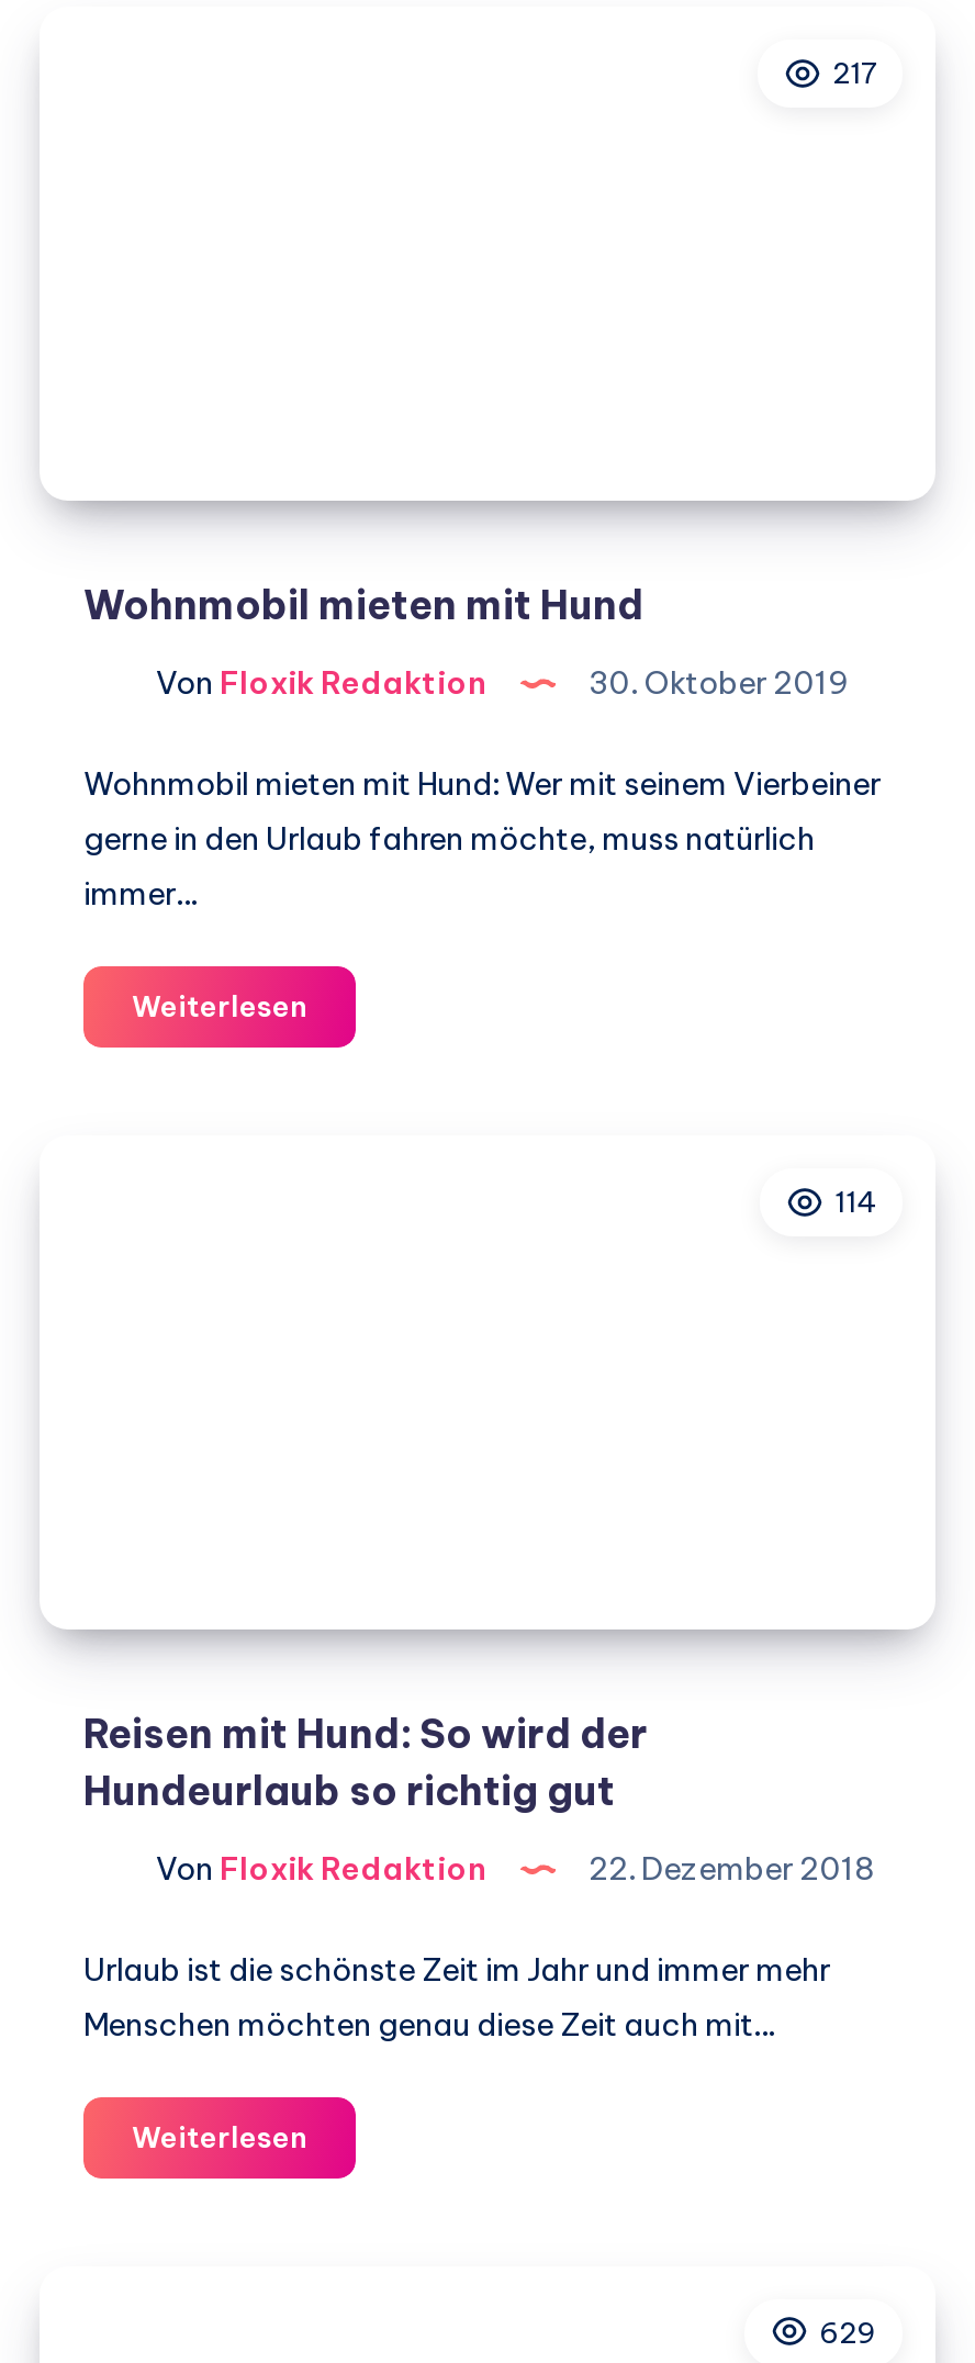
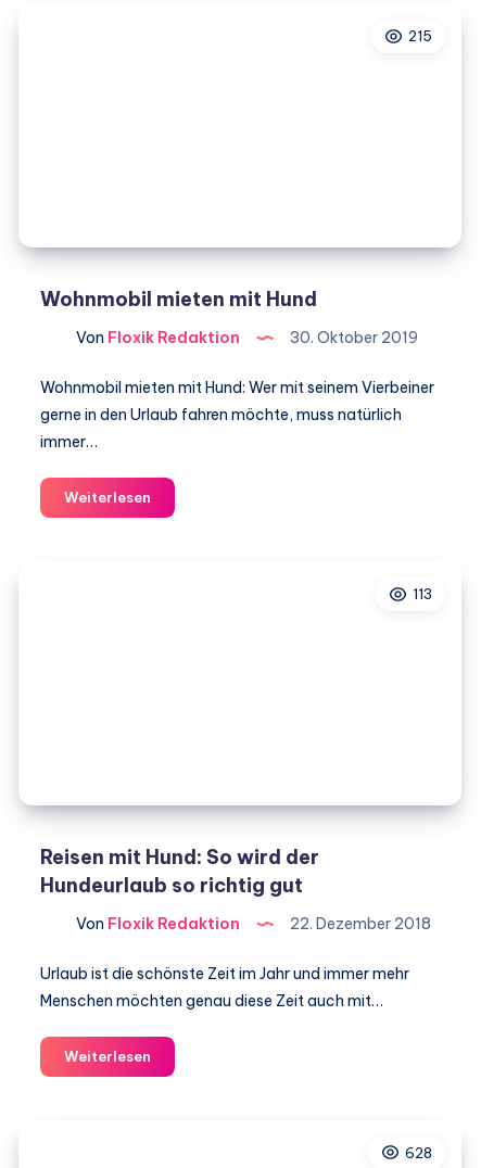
- 217
+ 215

- 114
+ 113

- 629
+ 628
